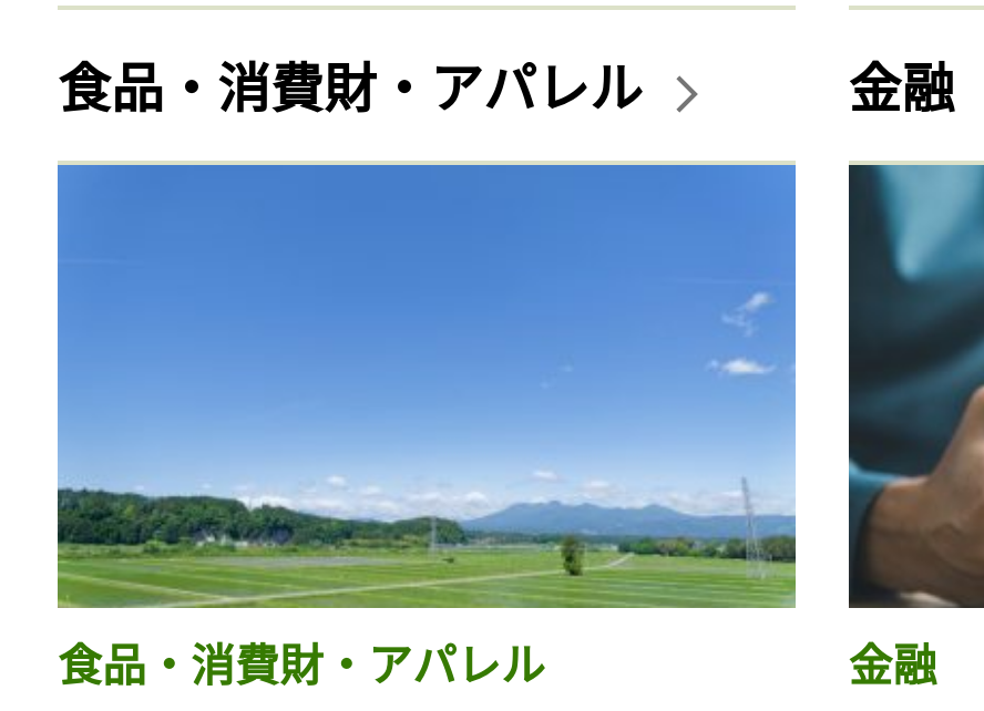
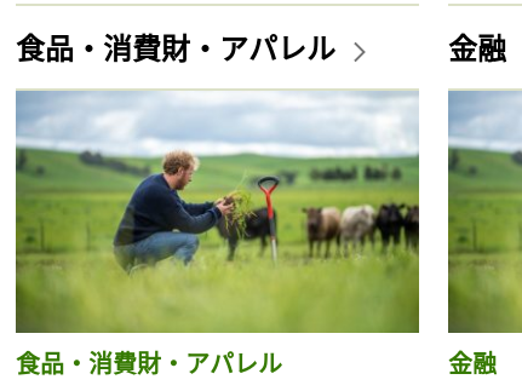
- [image]
+ [image]

- [image]
+ [image]
